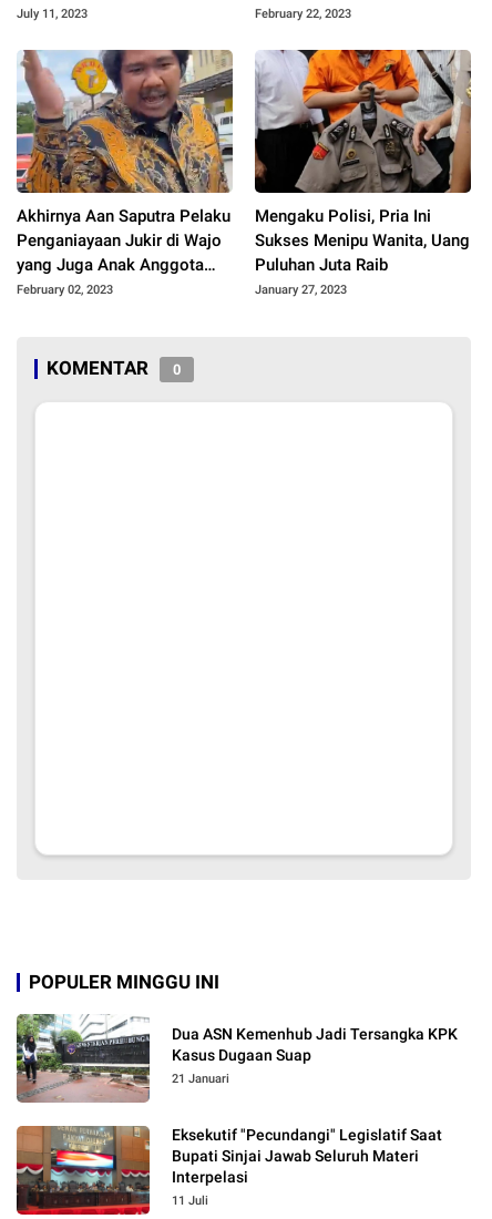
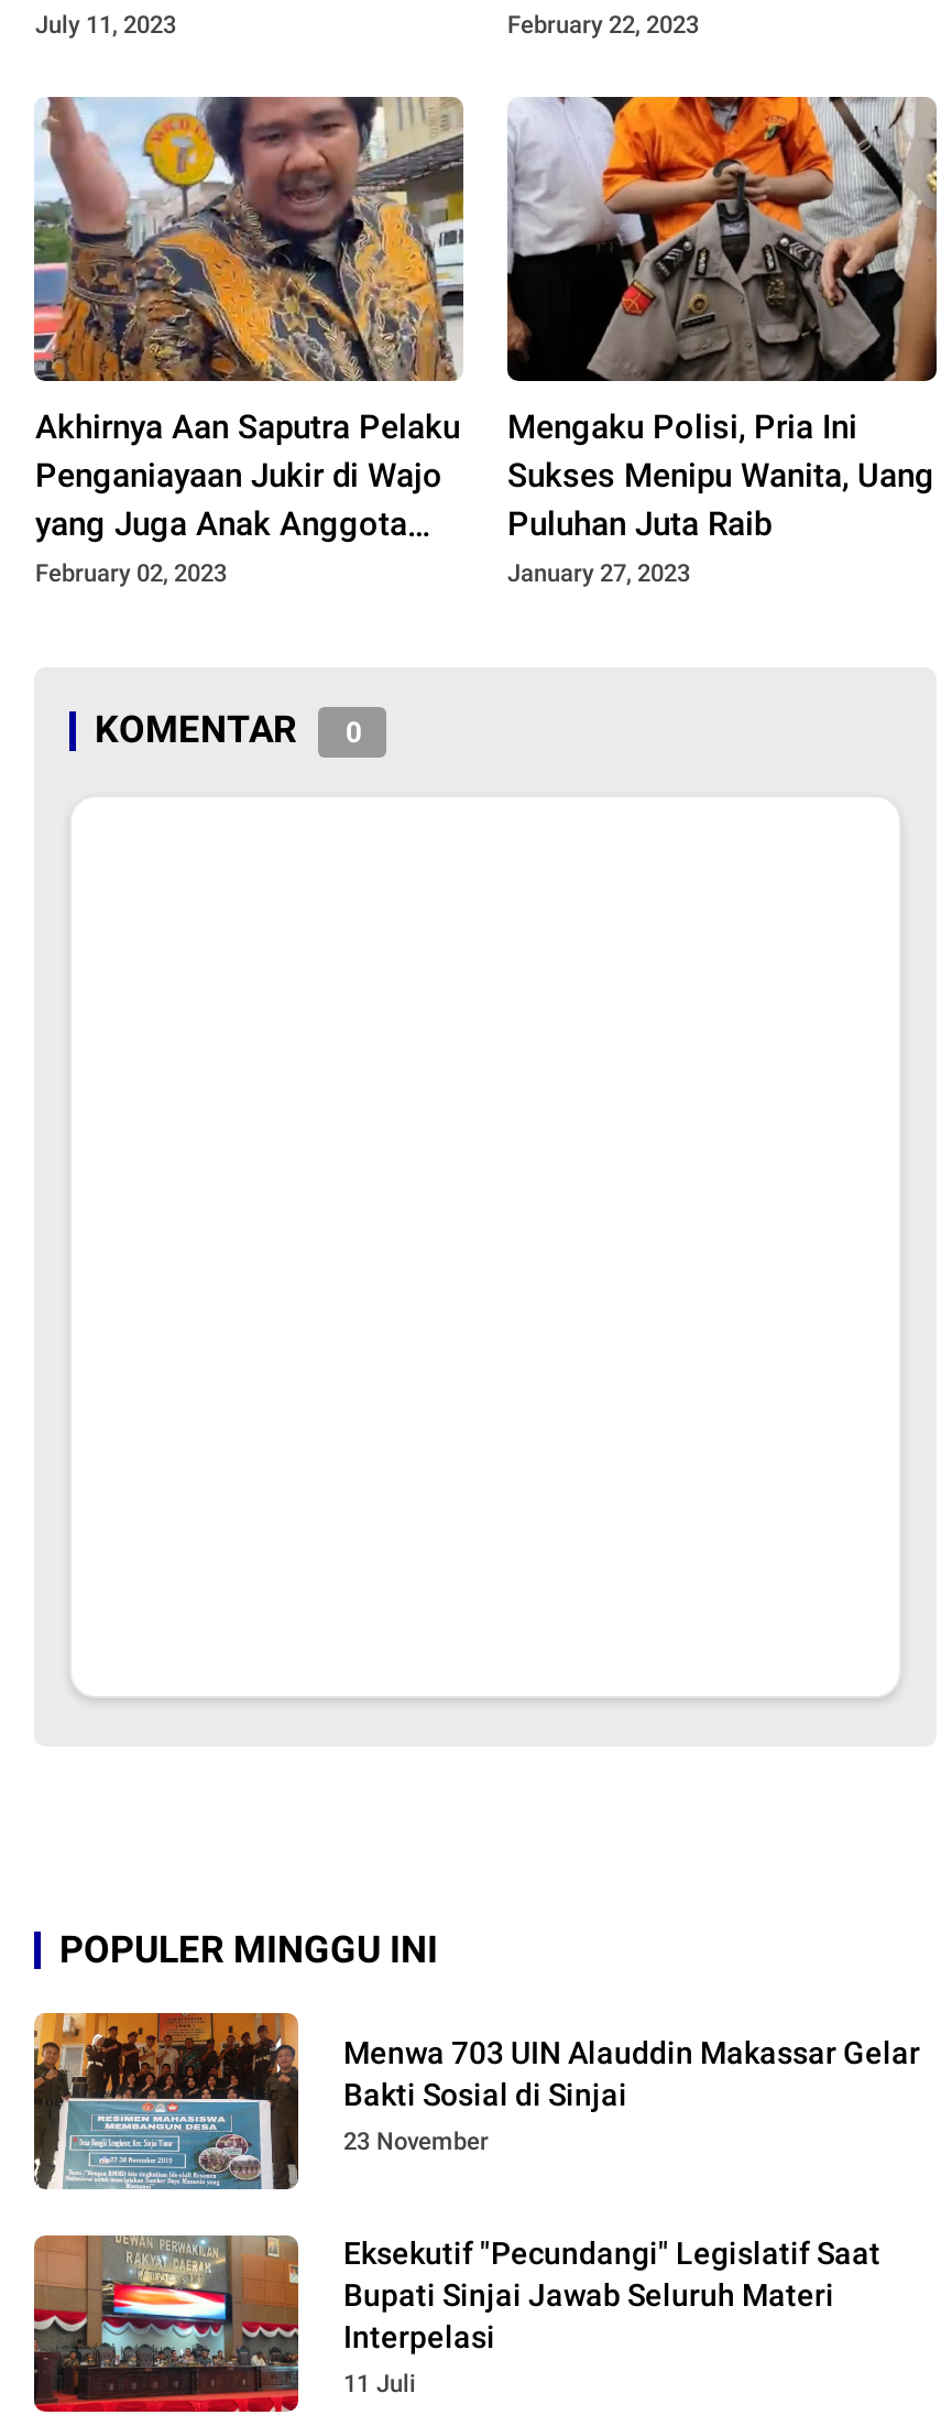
- [image]
- Dua ASN Kemenhub Jadi Tersangka KPK
- Kasus Dugaan Suap
- 21 Januari
+ [image]
+ Menwa 703 UIN Alauddin Makassar Gelar
+ Bakti Sosial di Sinjai
+ 23 November
